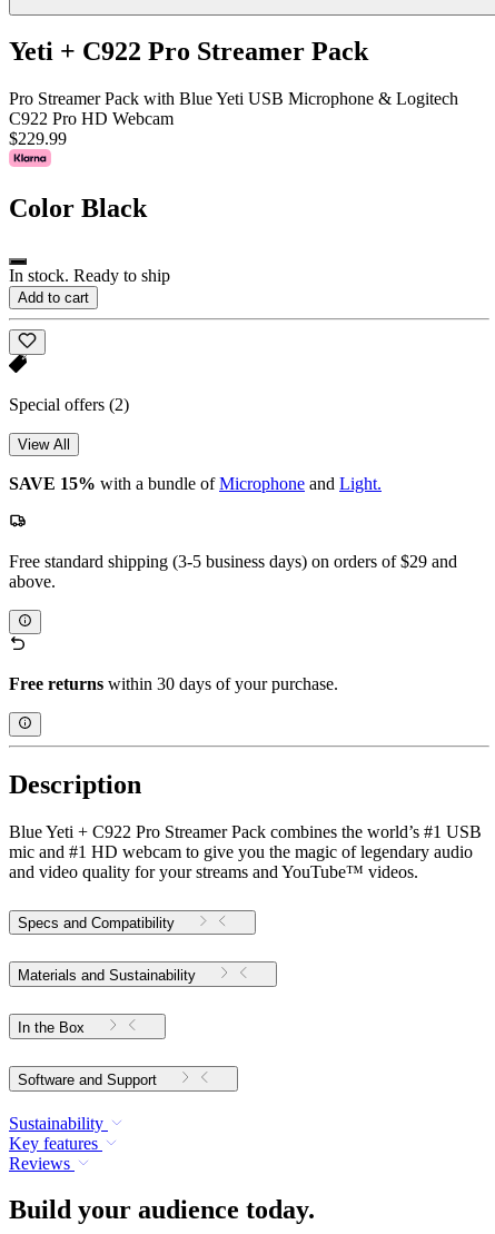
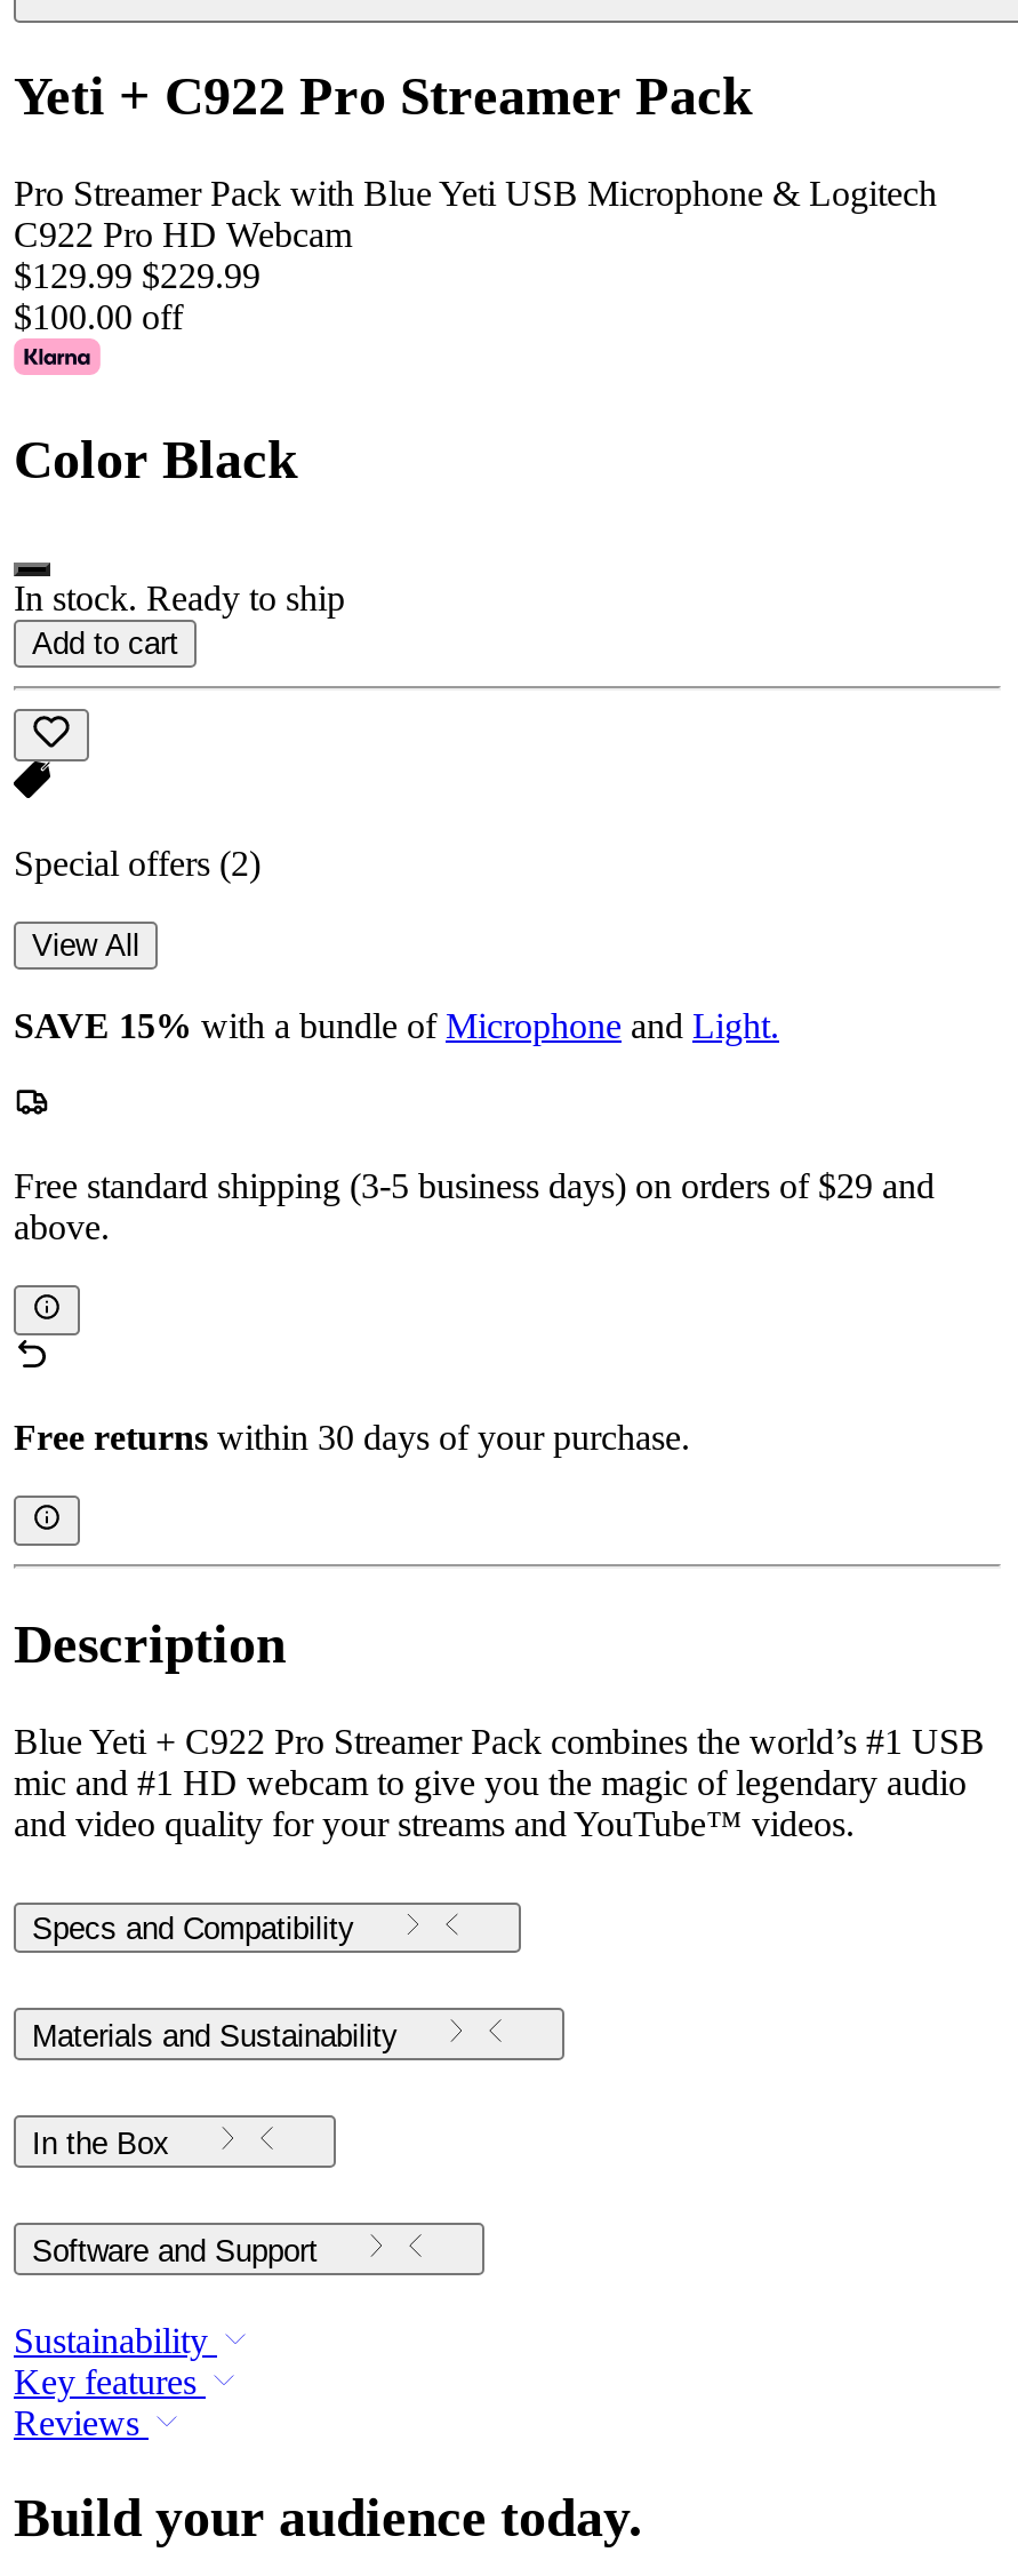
- $229.99
+ $129.99 $229.99
+ $100.00 off
